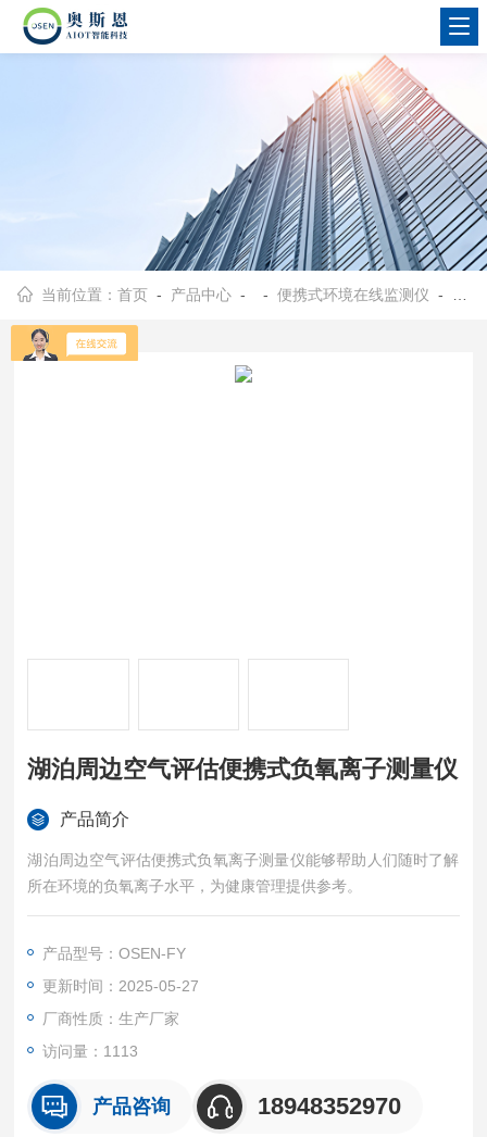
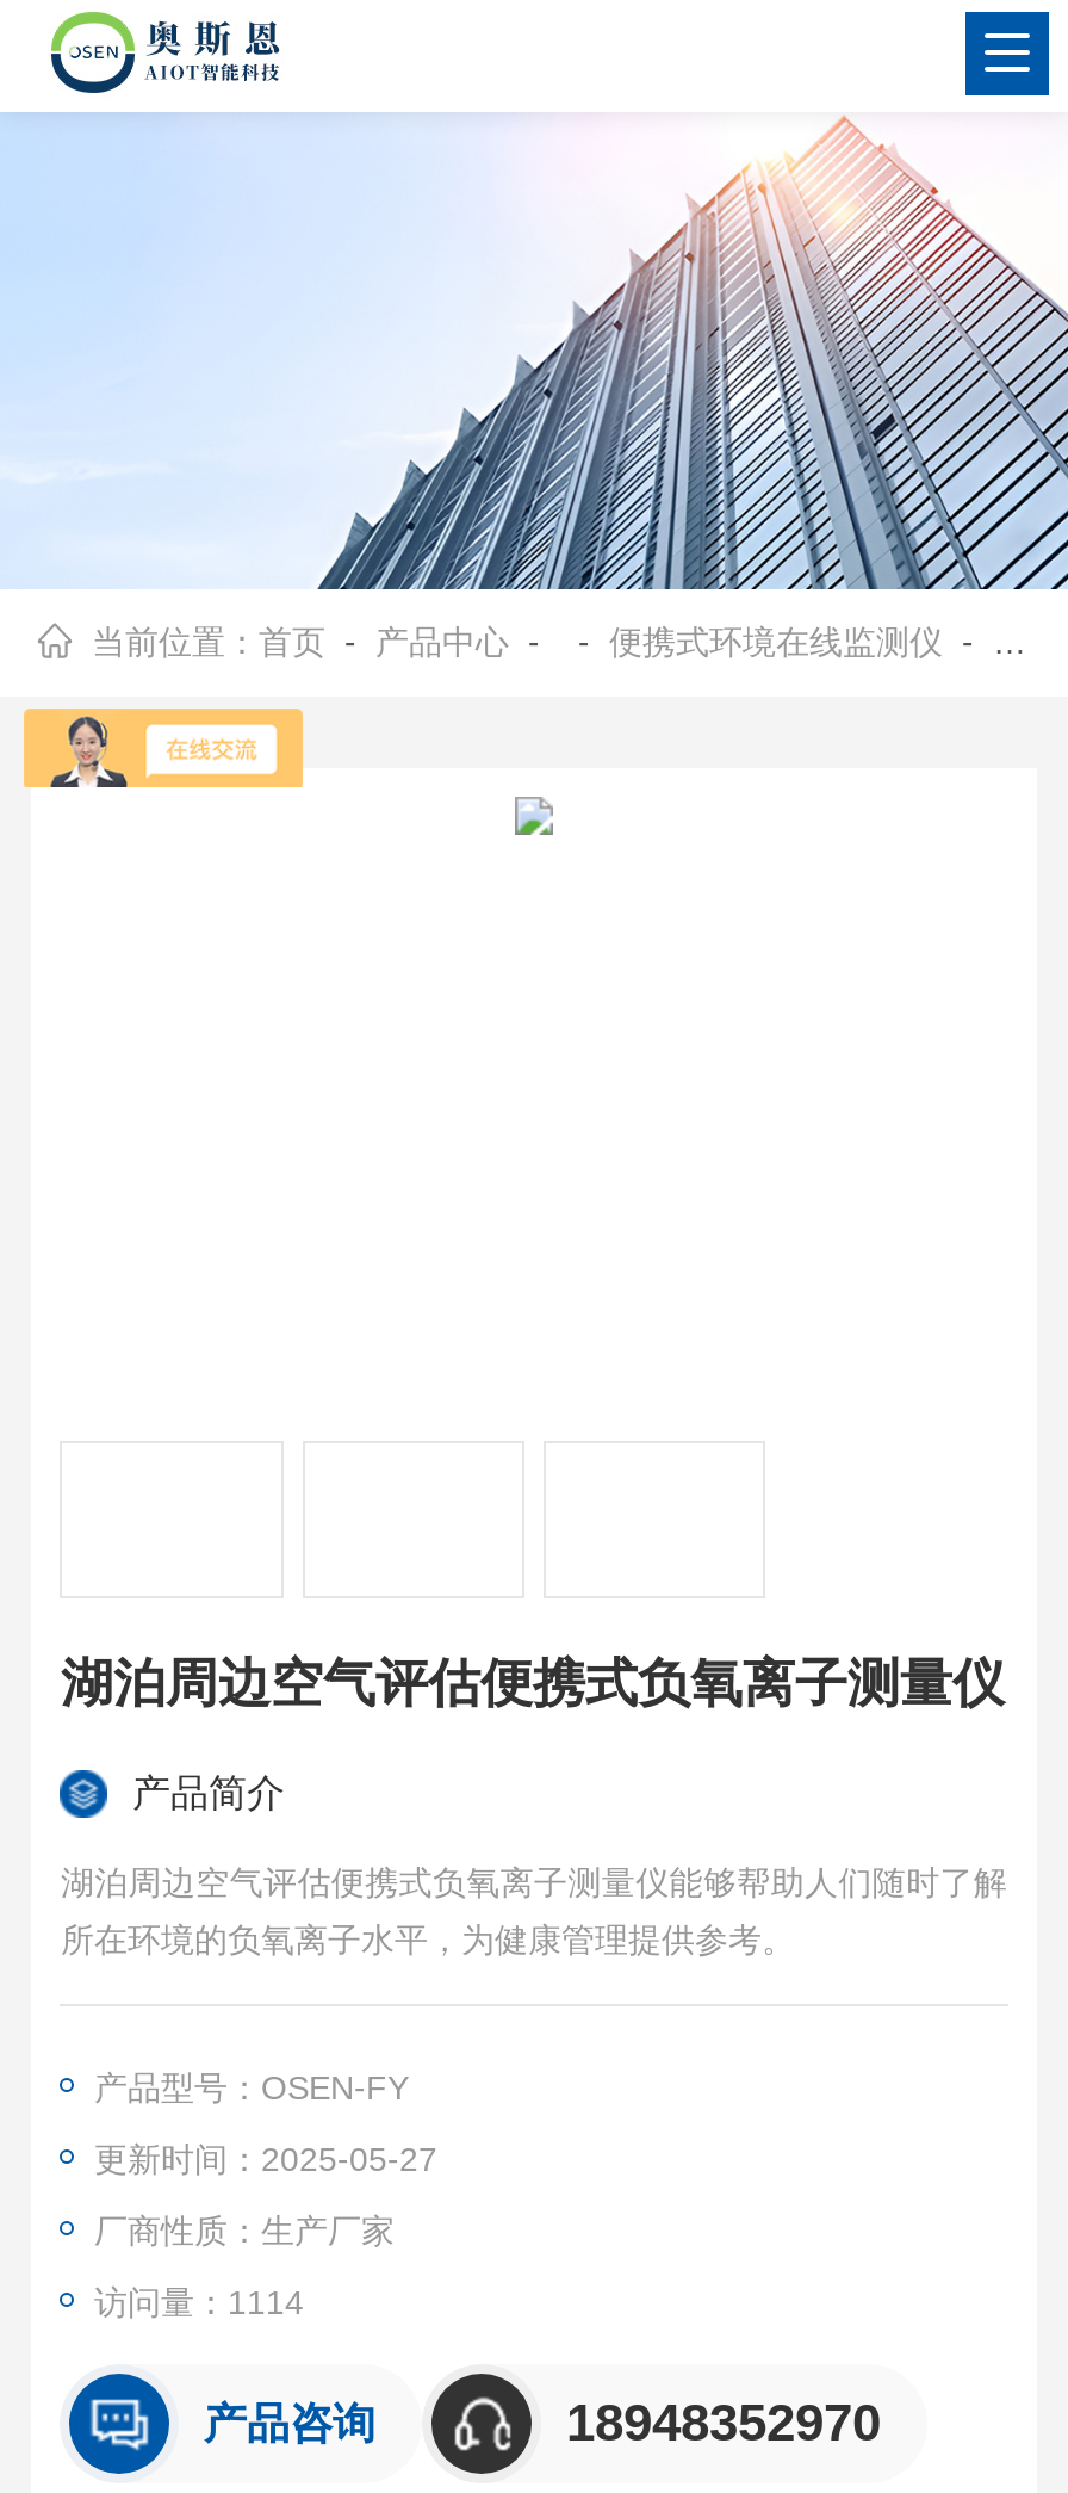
- 访问量：1113
+ 访问量：1114
